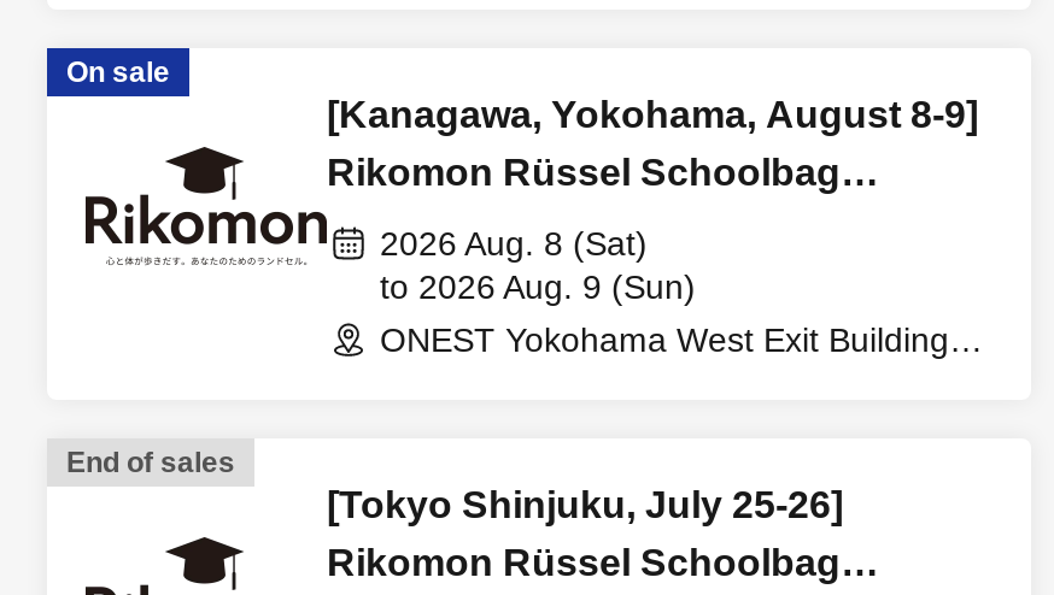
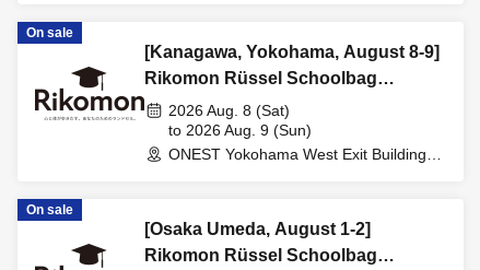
- End of sales
- [Tokyo Shinjuku, July 25-26]
+ On sale
+ [Osaka Umeda, August 1-2]
